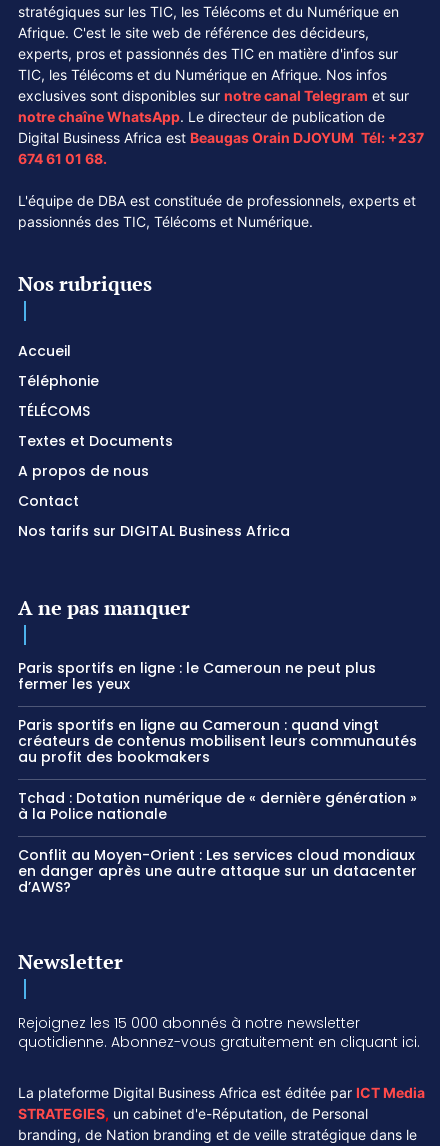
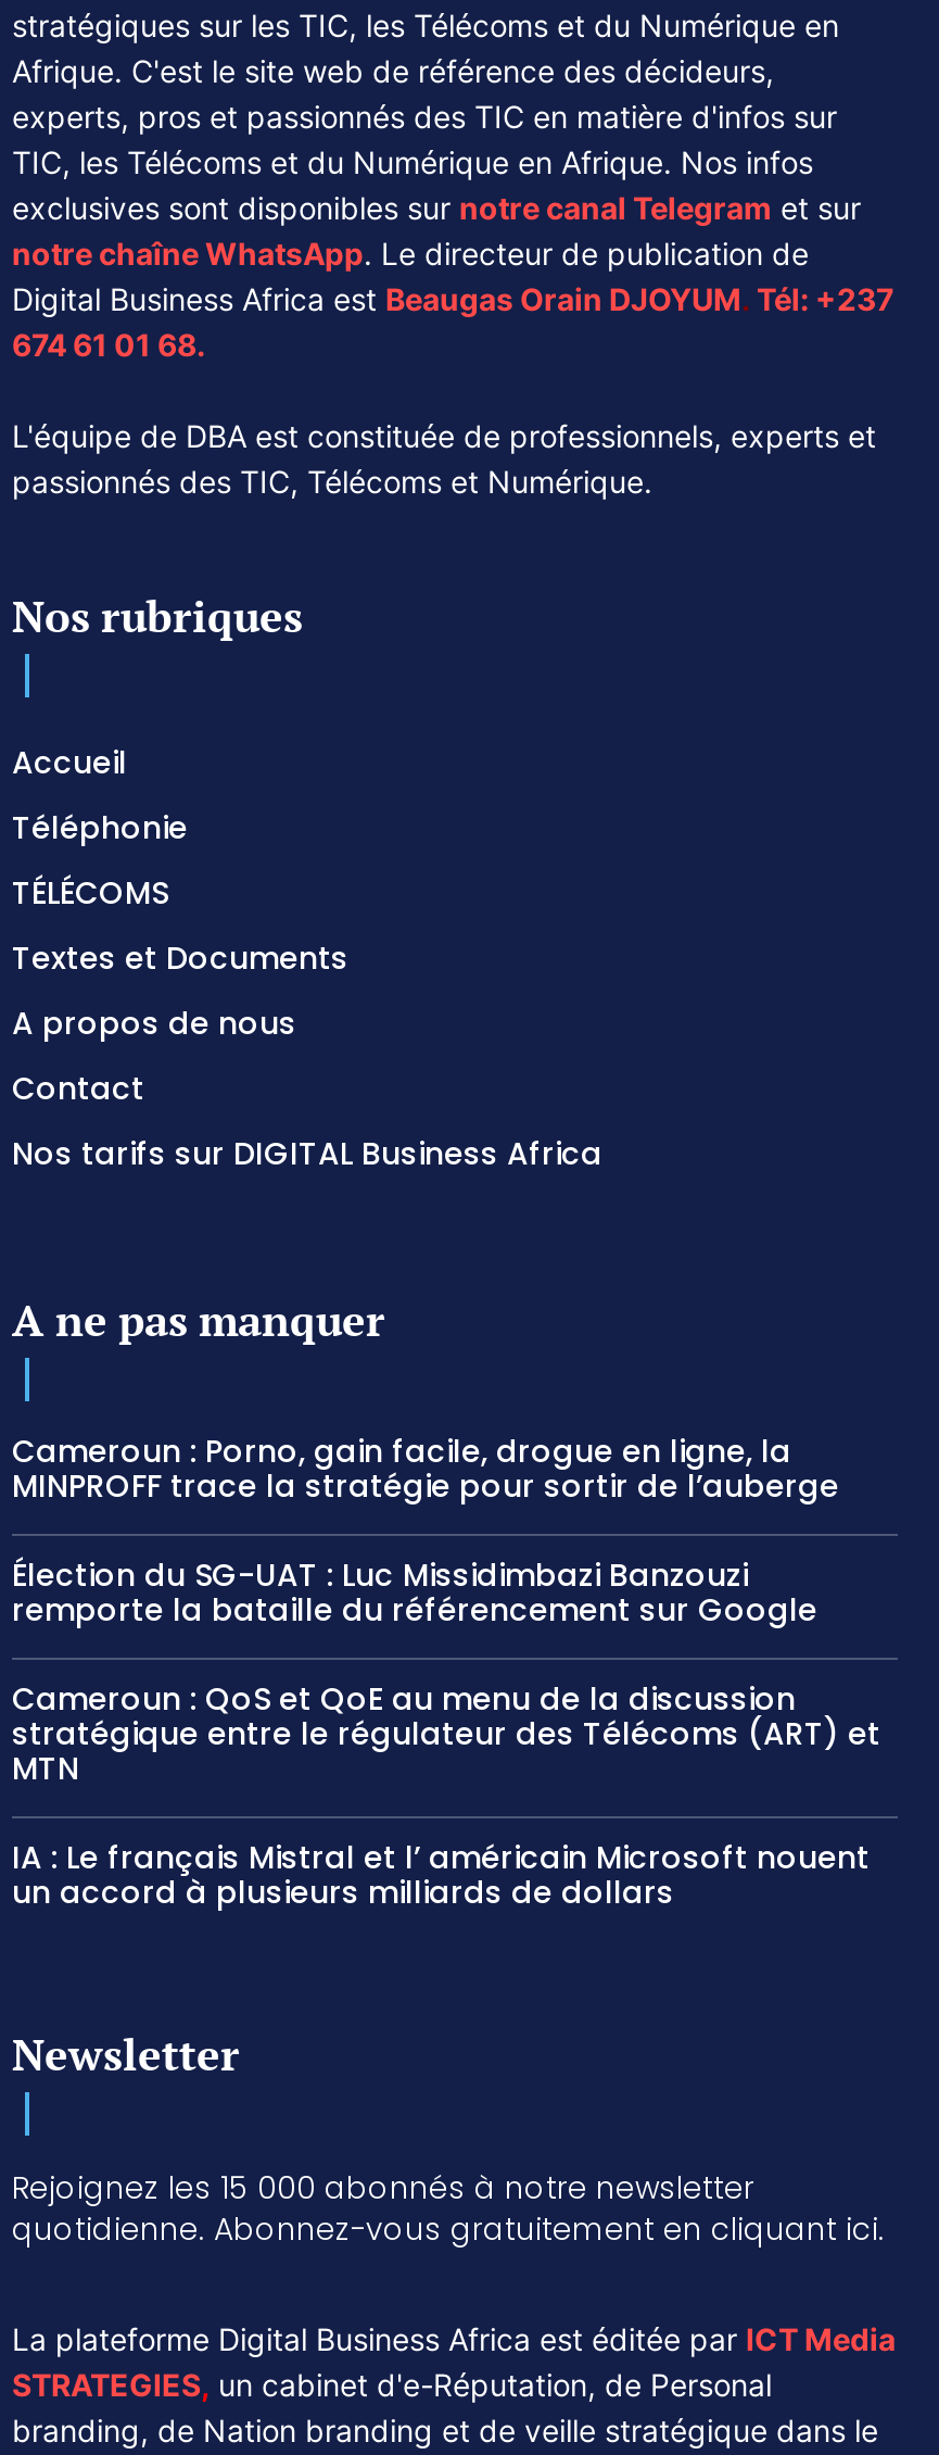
- Paris sportifs en ligne : le Cameroun ne peut plus
- fermer les yeux
+ Cameroun : Porno, gain facile, drogue en ligne, la
+ MINPROFF trace la stratégie pour sortir de l’auberge

- Paris sportifs en ligne au Cameroun : quand vingt
- créateurs de contenus mobilisent leurs communautés
- au profit des bookmakers
+ Élection du SG-UAT : Luc Missidimbazi Banzouzi
+ remporte la bataille du référencement sur Google

- Tchad : Dotation numérique de « dernière génération »
- à la Police nationale
+ Cameroun : QoS et QoE au menu de la discussion
+ stratégique entre le régulateur des Télécoms (ART) et
+ MTN

- Conflit au Moyen-Orient : Les services cloud mondiaux
- en danger après une autre attaque sur un datacenter
- d’AWS?
+ IA : Le français Mistral et l’ américain Microsoft nouent
+ un accord à plusieurs milliards de dollars
